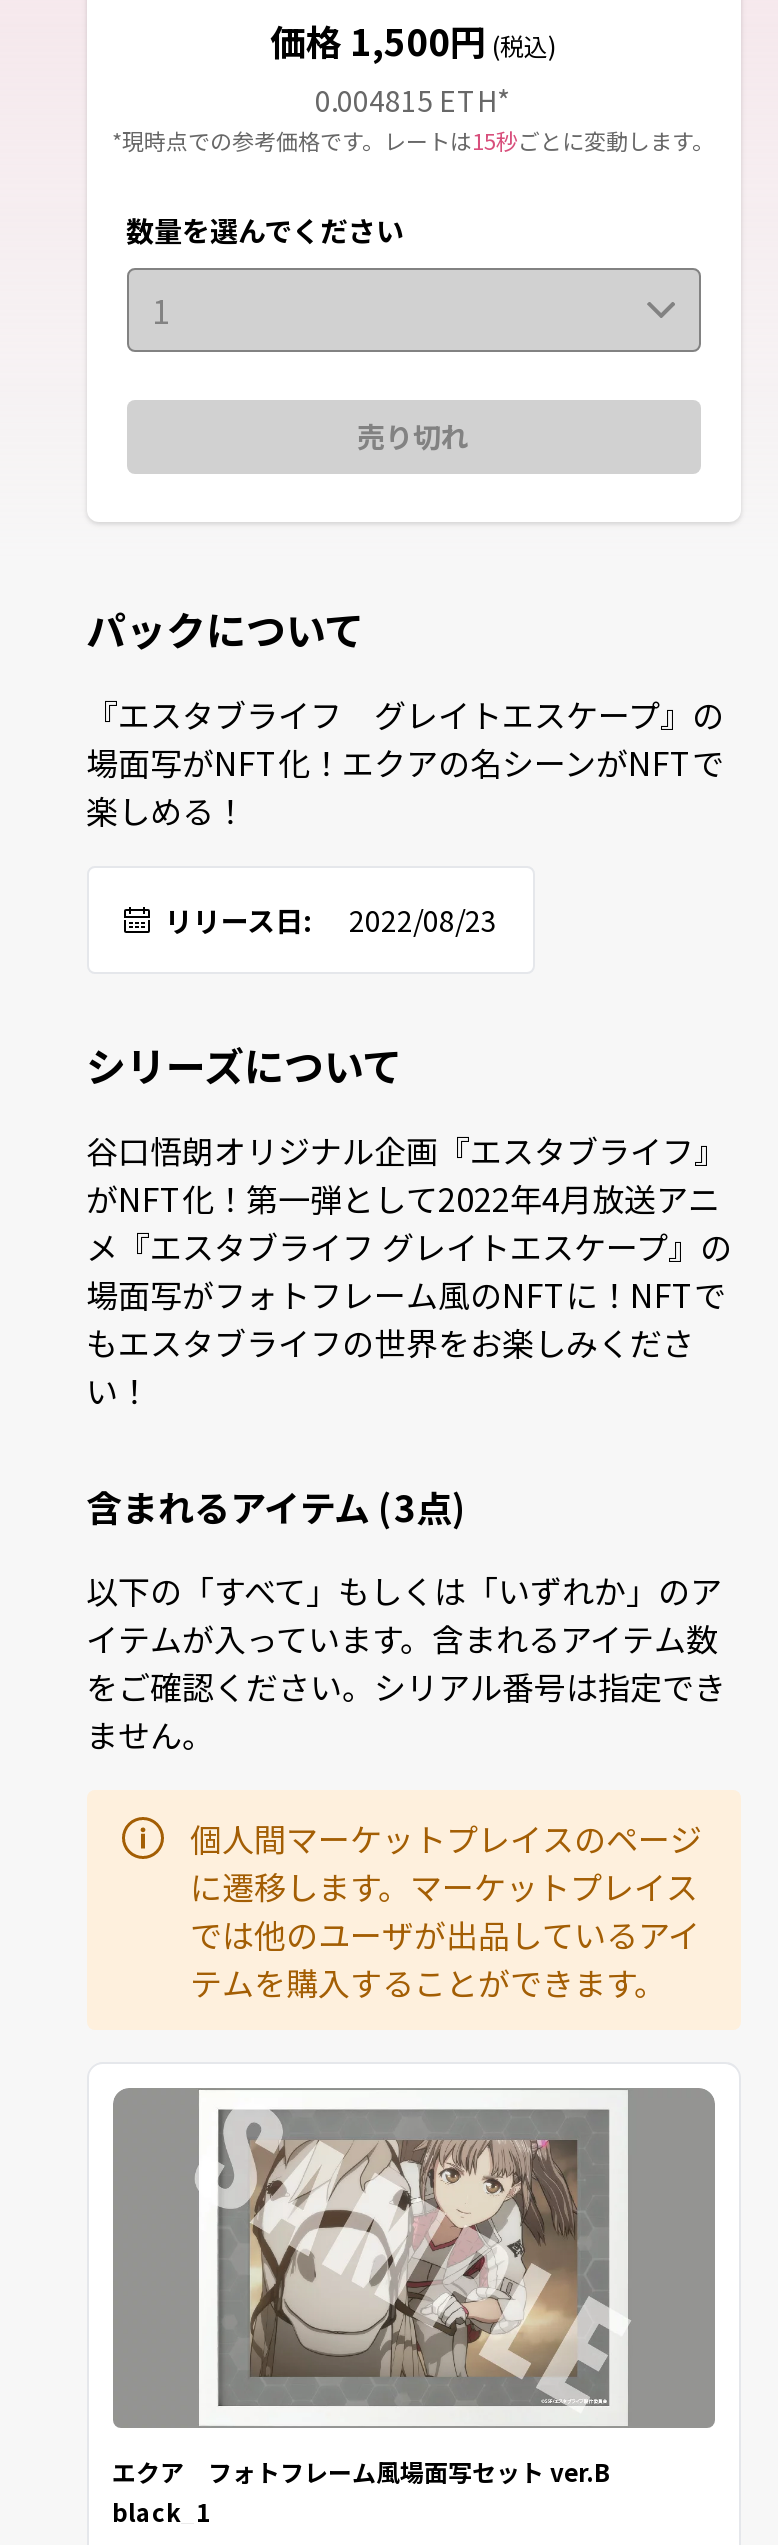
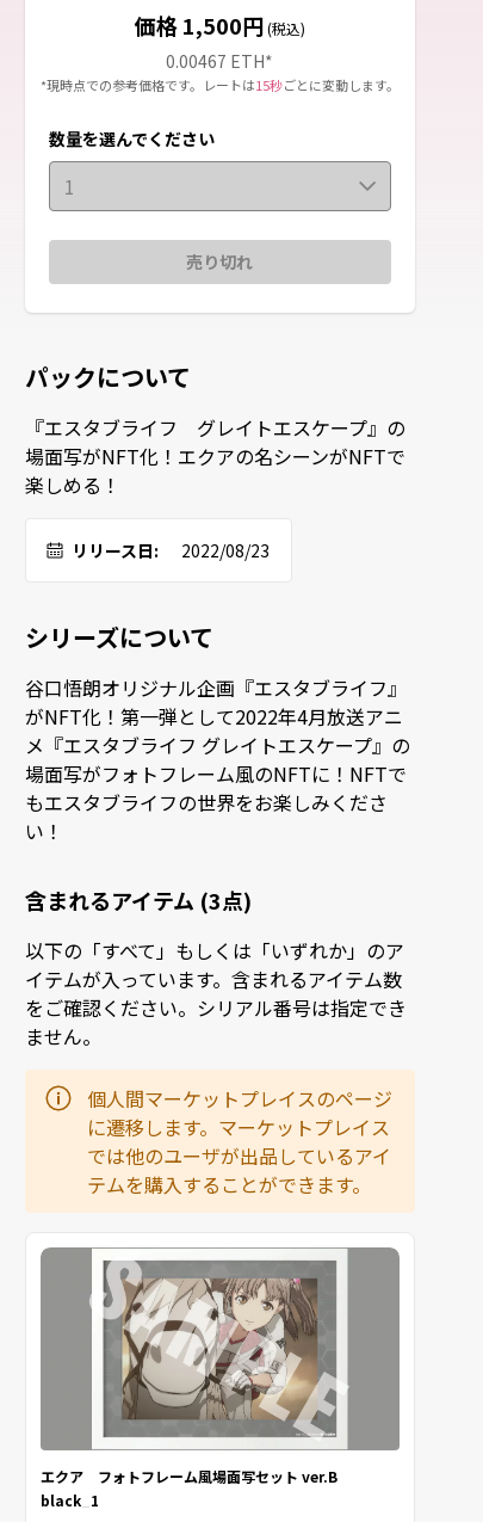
- 0.004815 ETH*
+ 0.00467 ETH*
